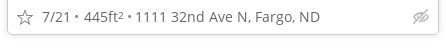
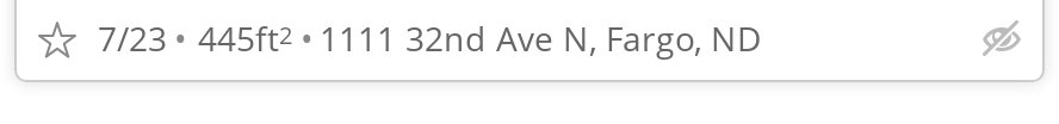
- 7/21 445ft2 1111 32nd Ave N, Fargo, ND
+ 7/23 445ft2 1111 32nd Ave N, Fargo, ND
